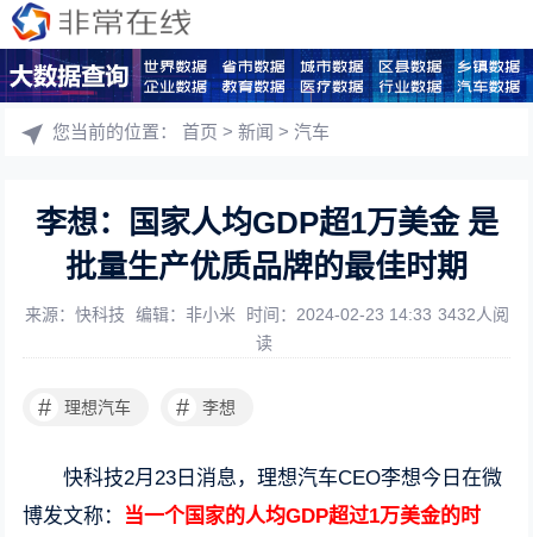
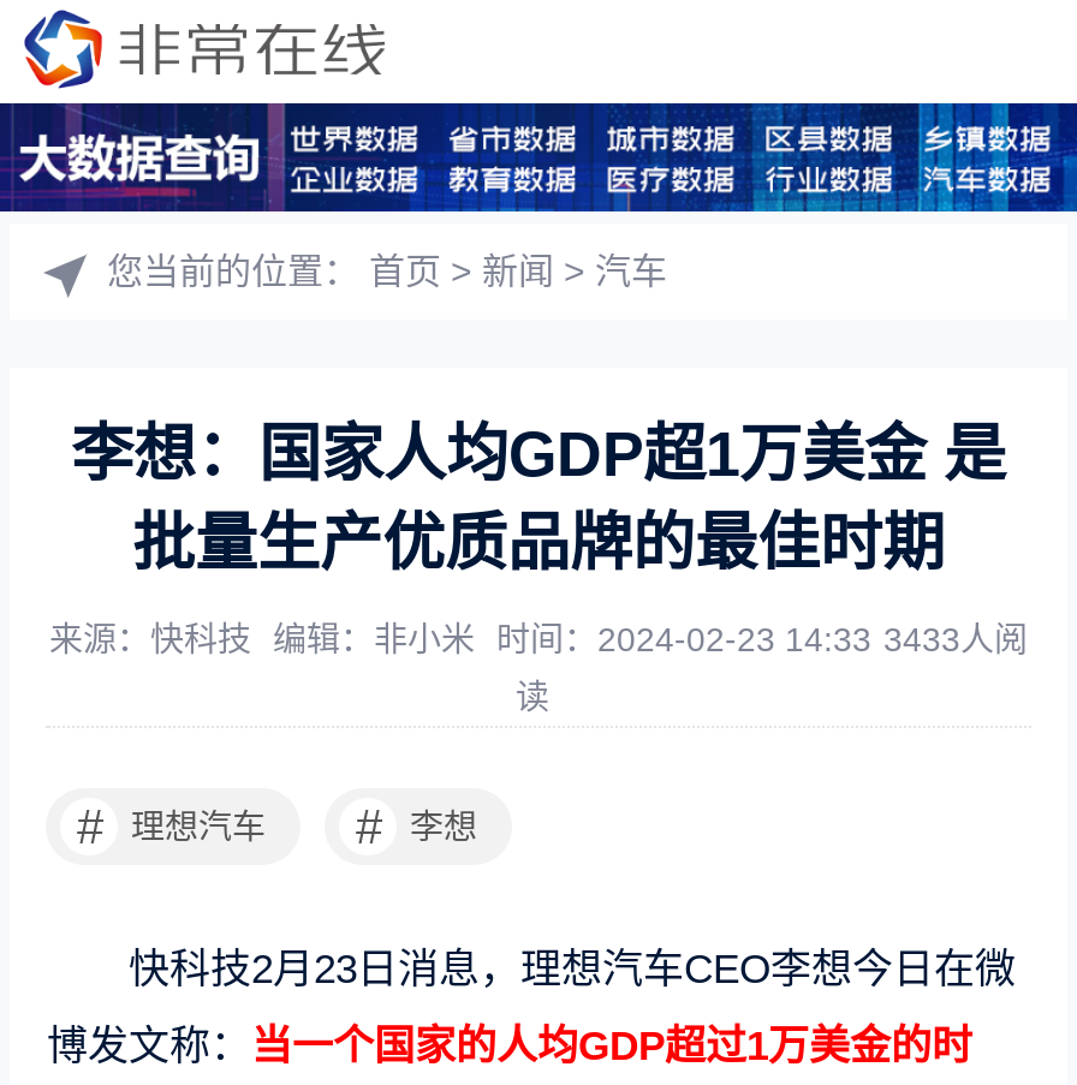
- 来源：快科技 编辑：非小米 时间：2024-02-23 14:33 3432人阅
+ 来源：快科技 编辑：非小米 时间：2024-02-23 14:33 3433人阅
